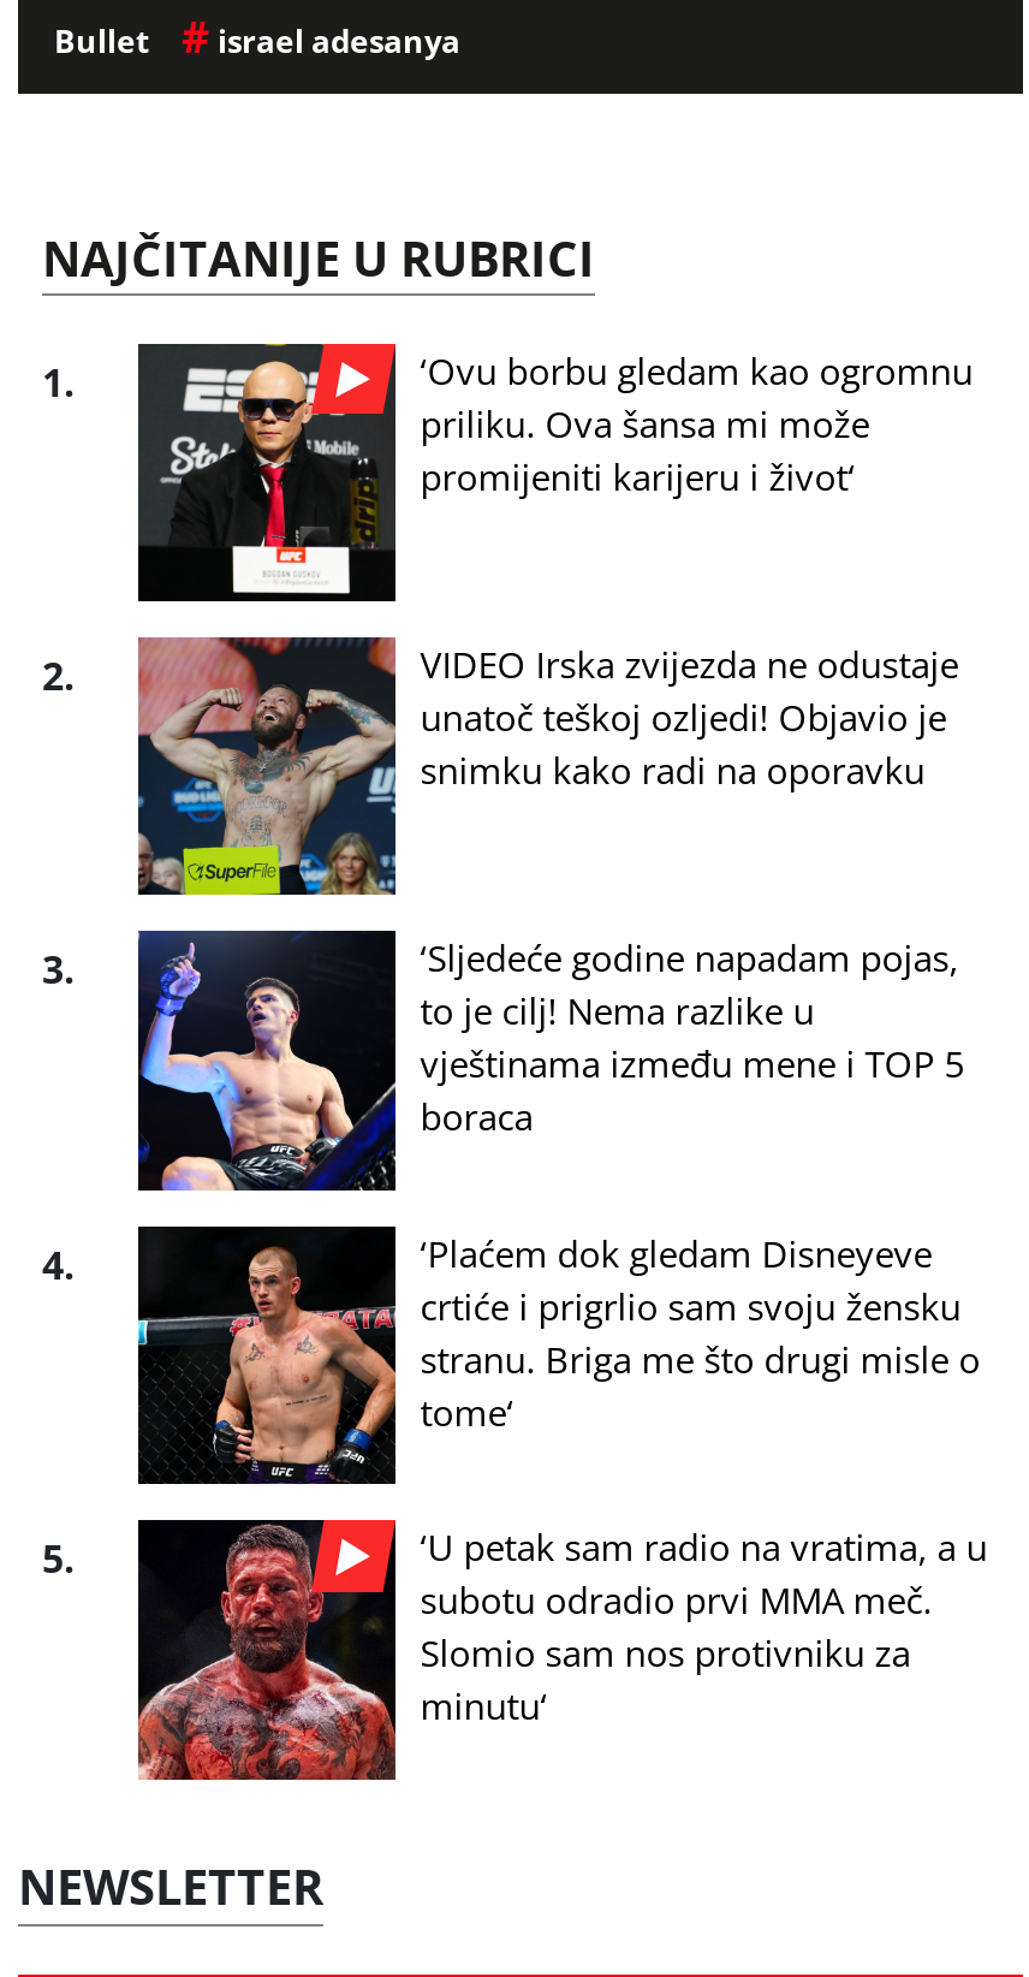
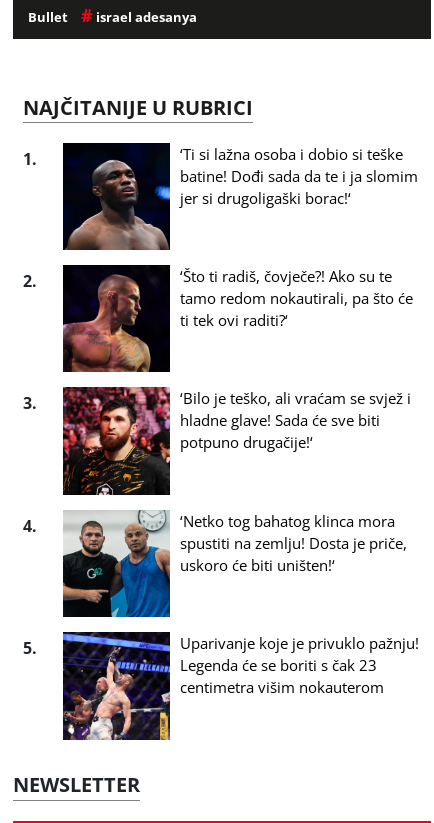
- [image]
- ‘Ovu borbu gledam kao ogromnu
- priliku. Ova šansa mi može
- promijeniti karijeru i život‘
+ [image]
+ ‘Ti si lažna osoba i dobio si teške
+ batine! Dođi sada da te i ja slomim
+ jer si drugoligaški borac!‘

- [image]
- VIDEO Irska zvijezda ne odustaje
- unatoč teškoj ozljedi! Objavio je
- snimku kako radi na oporavku
+ [image]
+ ‘Što ti radiš, čovječe?! Ako su te
+ tamo redom nokautirali, pa što će
+ ti tek ovi raditi?‘

- [image]
- ‘Sljedeće godine napadam pojas,
- to je cilj! Nema razlike u
- vještinama između mene i TOP 5
- boraca
+ [image]
+ ‘Bilo je teško, ali vraćam se svjež i
+ hladne glave! Sada će sve biti
+ potpuno drugačije!‘

- [image]
- ‘Plaćem dok gledam Disneyeve
- crtiće i prigrlio sam svoju žensku
- stranu. Briga me što drugi misle o
- tome‘
+ [image]
+ ‘Netko tog bahatog klinca mora
+ spustiti na zemlju! Dosta je priče,
+ uskoro će biti uništen!‘

- [image]
- ‘U petak sam radio na vratima, a u
- subotu odradio prvi MMA meč.
- Slomio sam nos protivniku za
- minutu‘
+ [image]
+ Uparivanje koje je privuklo pažnju!
+ Legenda će se boriti s čak 23
+ centimetra višim nokauterom
